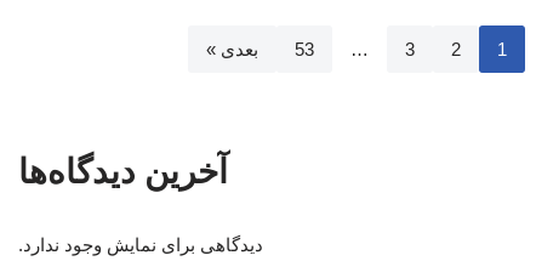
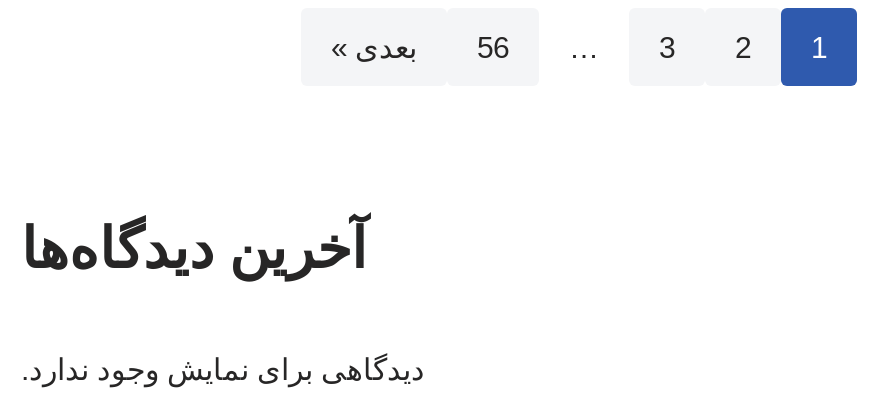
- 53
+ 56
